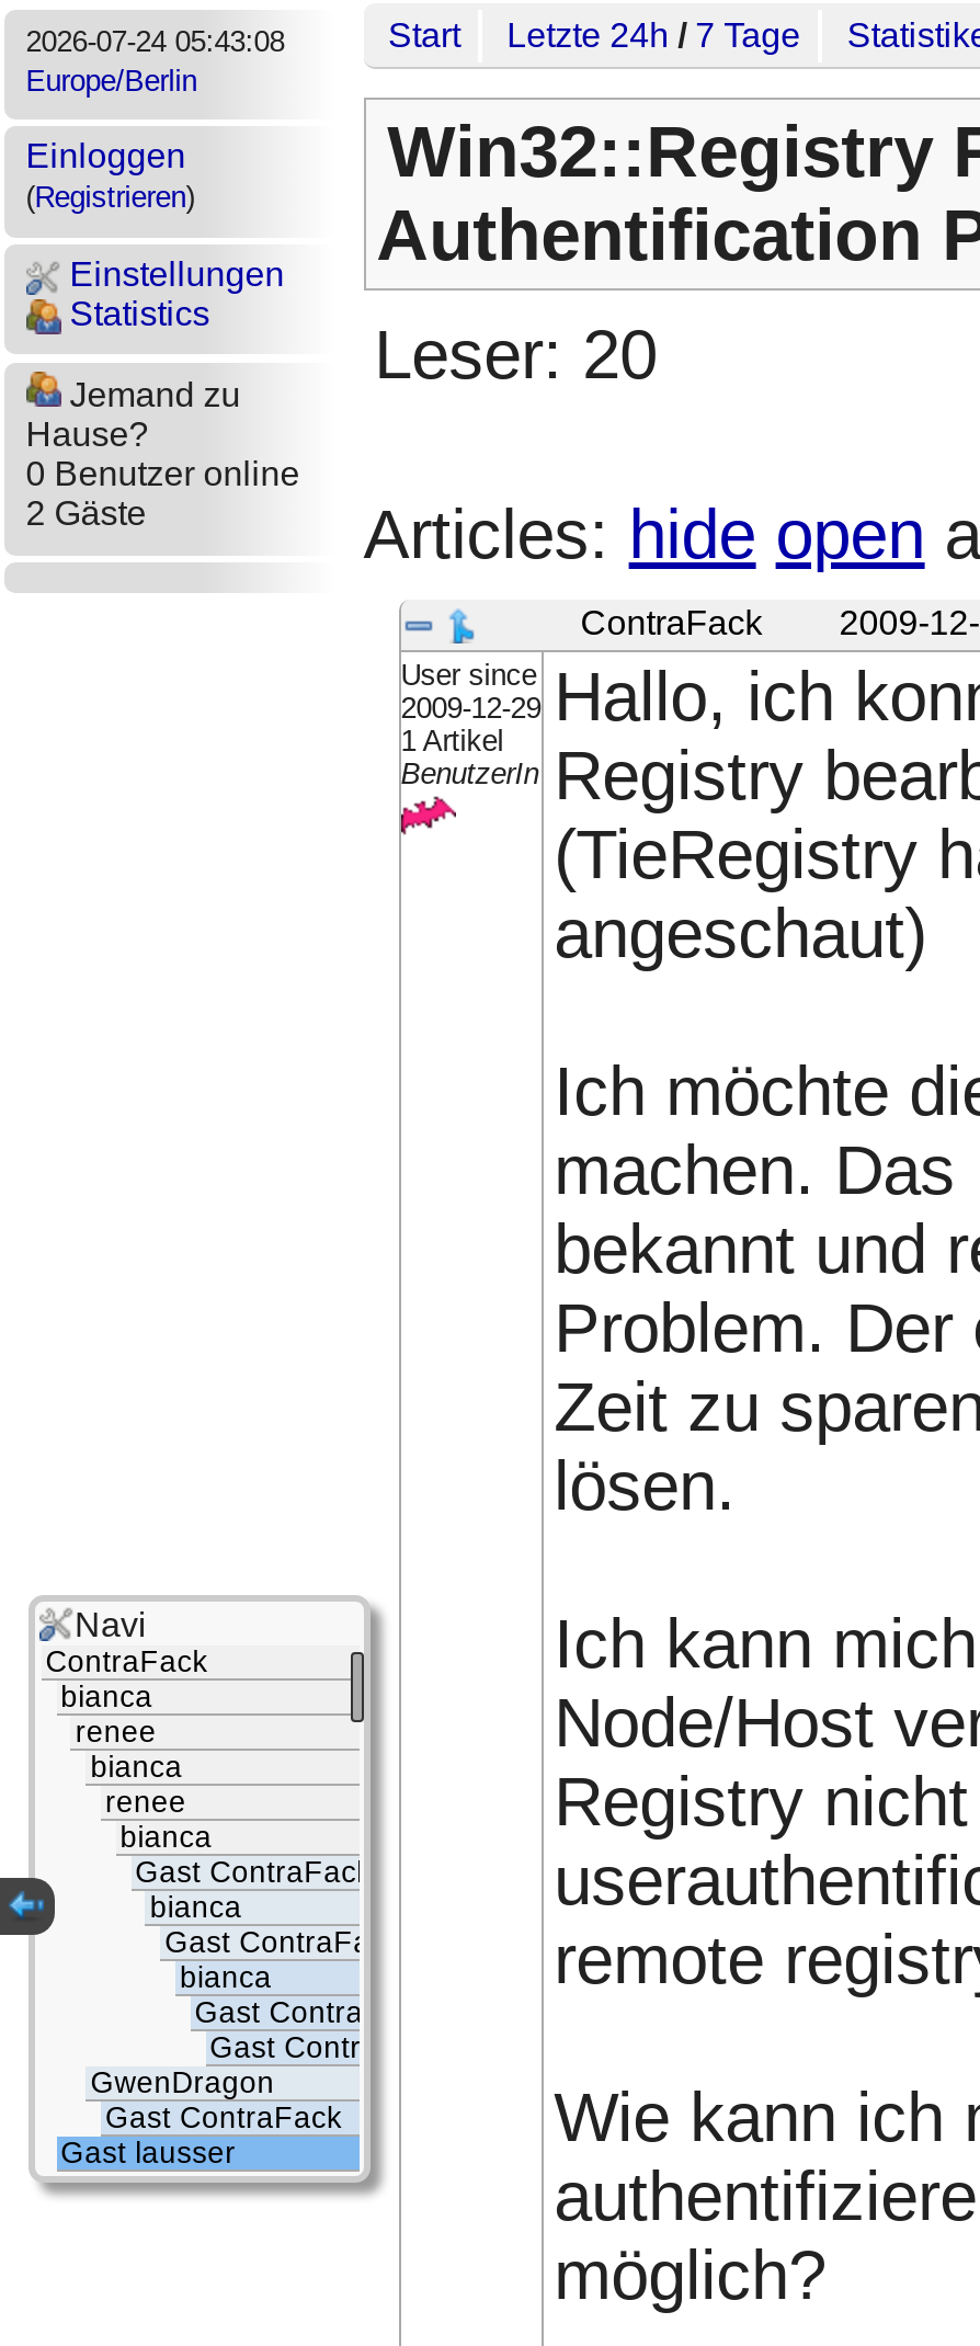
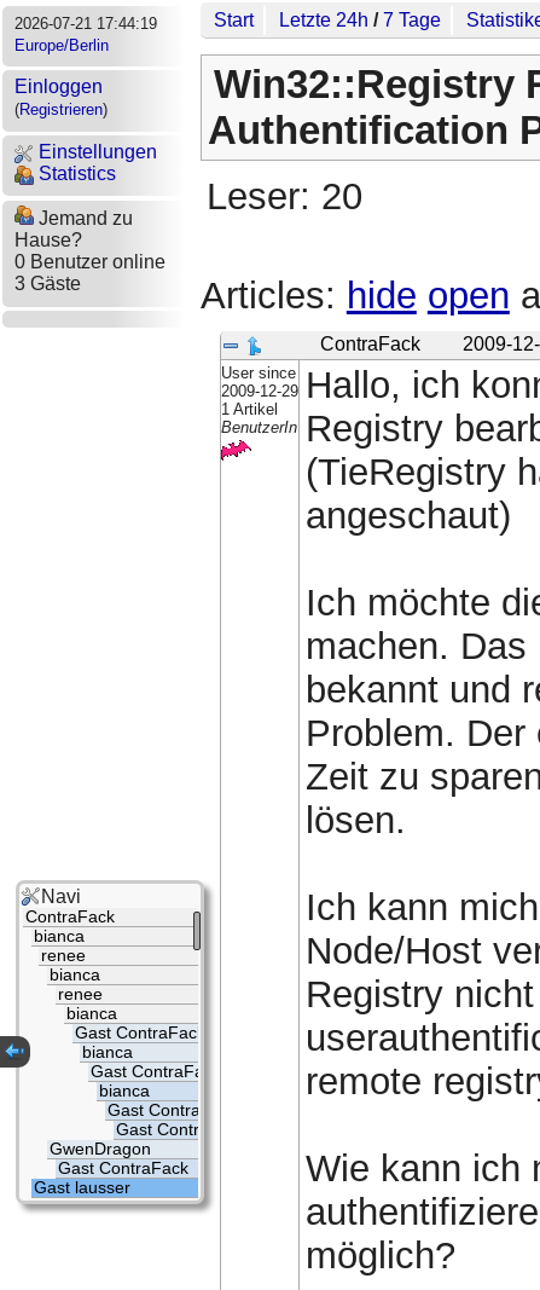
- 2026-07-24 05:43:08
+ 2026-07-21 17:44:19

- 2 Gäste
+ 3 Gäste
